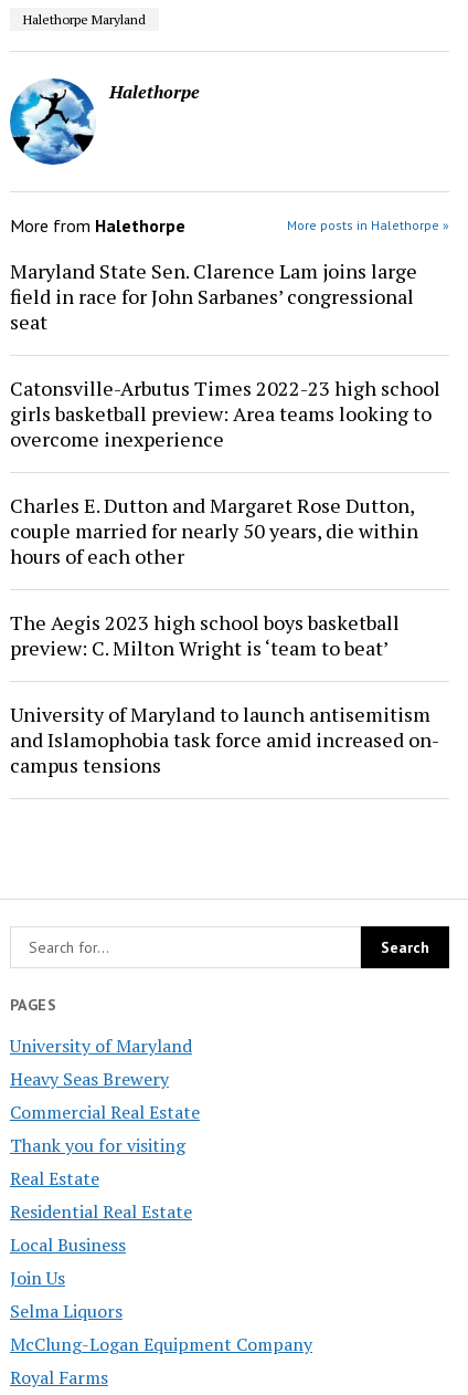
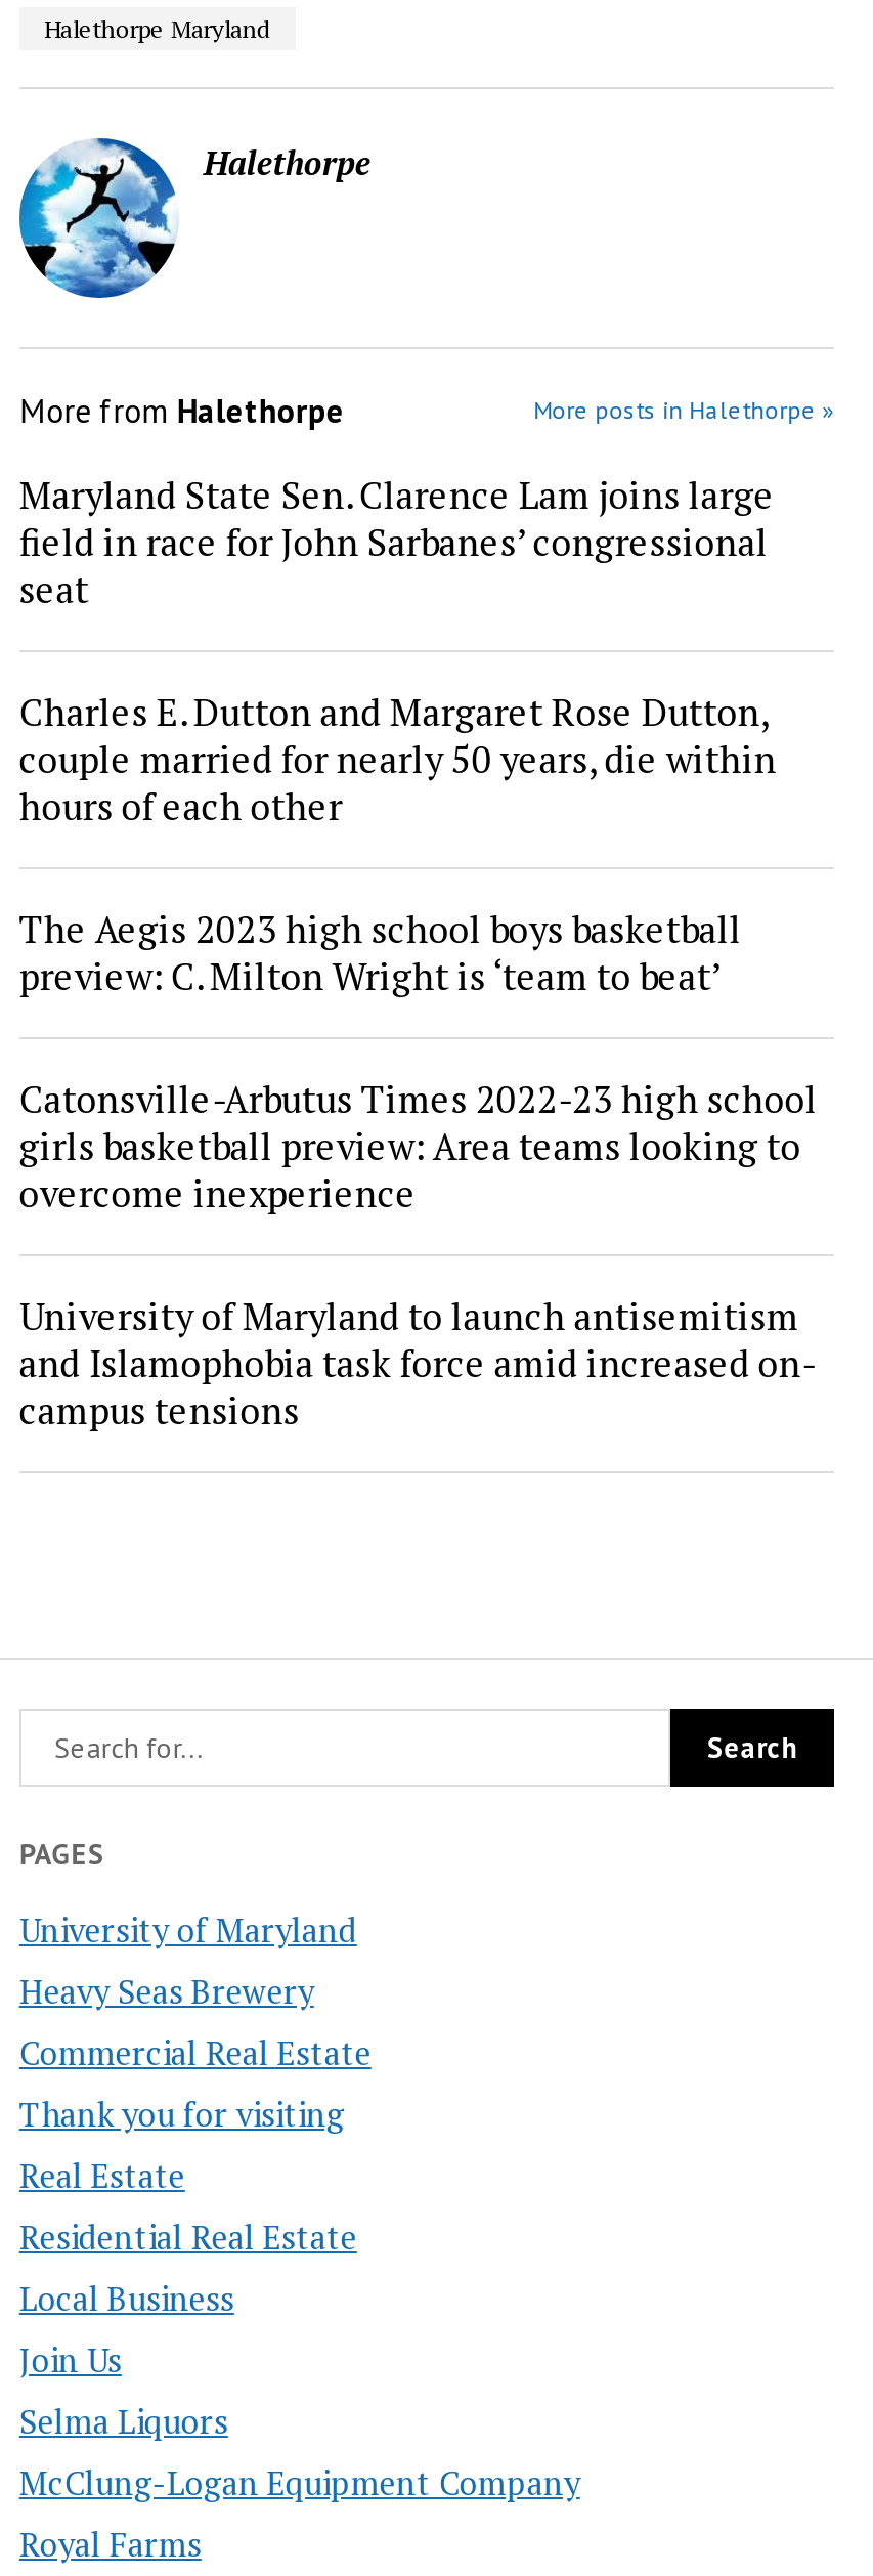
moved down: Catonsville-Arbutus Times 2022-23 high school | girls basketball preview: Area teams looking to | overcome inexperience

moved up: Charles E. Dutton and Margaret Rose Dutton, | couple married for nearly 50 years, die within | hours of each other | The Aegis 2023 high school boys basketball | preview: C. Milton Wright is ‘team to beat’
